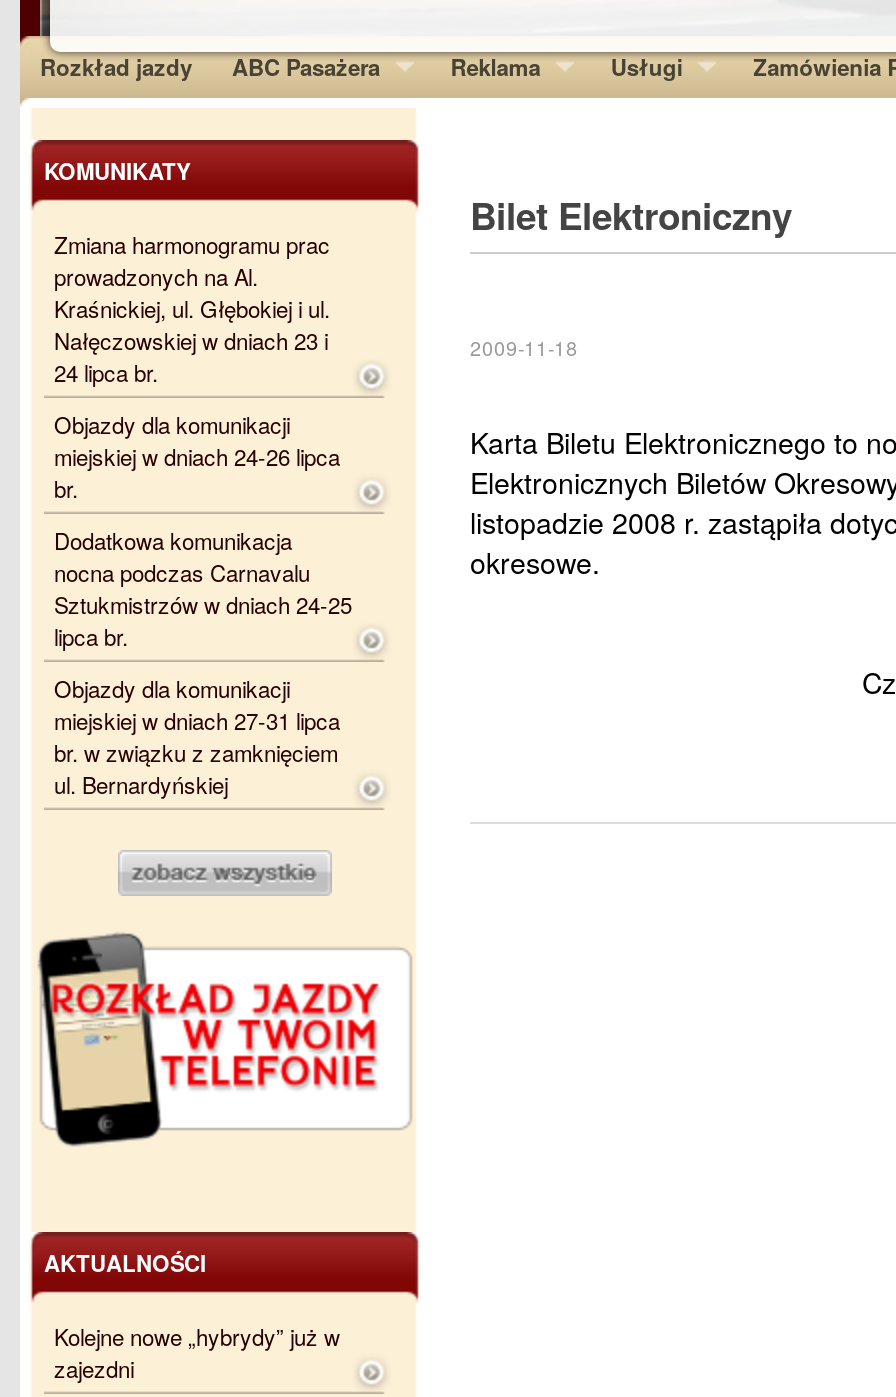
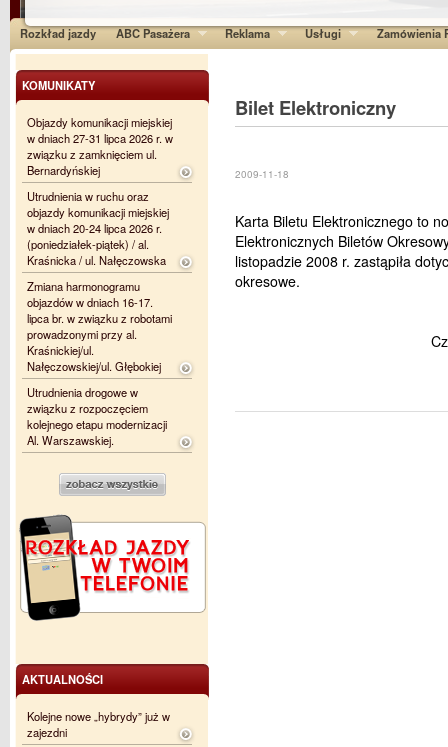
- Zmiana harmonogramu prac
- prowadzonych na Al.
- Kraśnickiej, ul. Głębokiej i ul.
- Nałęczowskiej w dniach 23 i
- 24 lipca br.
+ Objazdy komunikacji miejskiej
+ w dniach 27-31 lipca 2026 r. w
+ związku z zamknięciem ul.
+ Bernardyńskiej

- Objazdy dla komunikacji
- miejskiej w dniach 24-26 lipca
- br.
+ Utrudnienia w ruchu oraz
+ objazdy komunikacji miejskiej
+ w dniach 20-24 lipca 2026 r.
+ (poniedziałek-piątek) / al.
+ Kraśnicka / ul. Nałęczowska

- Dodatkowa komunikacja
- nocna podczas Carnavalu
- Sztukmistrzów w dniach 24-25
- lipca br.
+ Zmiana harmonogramu
+ objazdów w dniach 16-17.
+ lipca br. w związku z robotami
+ prowadzonymi przy al.
+ Kraśnickiej/ul.
+ Nałęczowskiej/ul. Głębokiej

- Objazdy dla komunikacji
- miejskiej w dniach 27-31 lipca
- br. w związku z zamknięciem
- ul. Bernardyńskiej
+ Utrudnienia drogowe w
+ związku z rozpoczęciem
+ kolejnego etapu modernizacji
+ Al. Warszawskiej.
